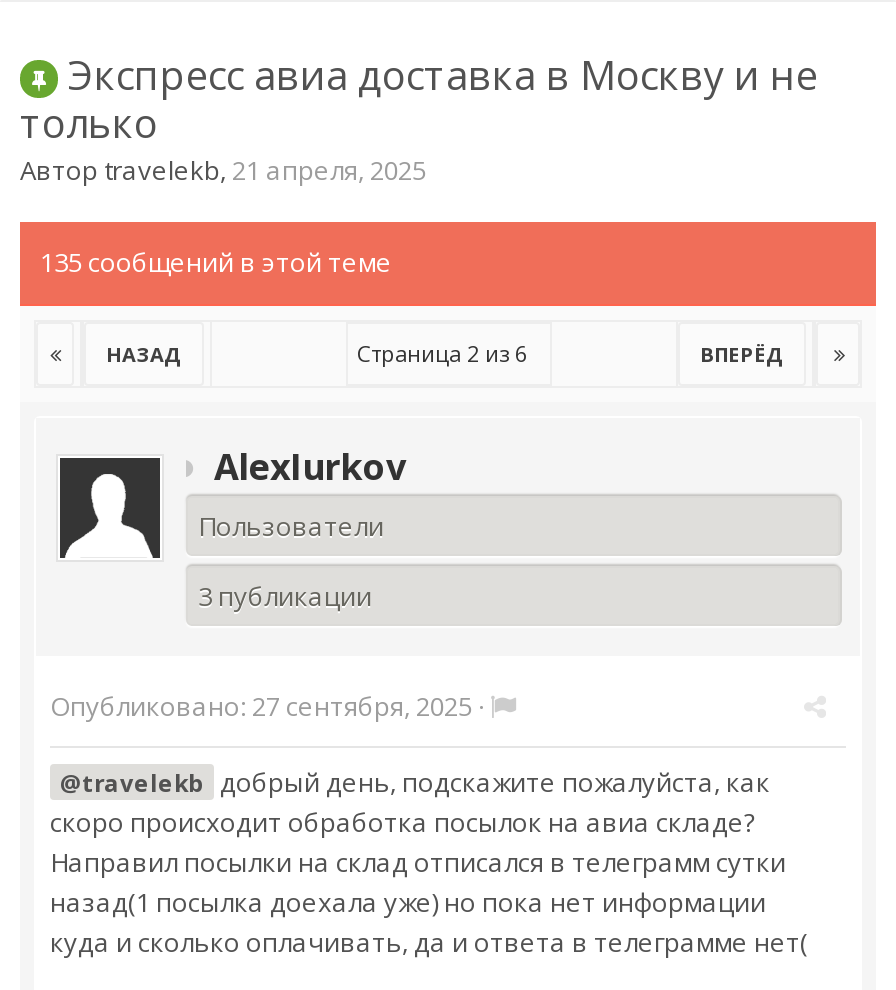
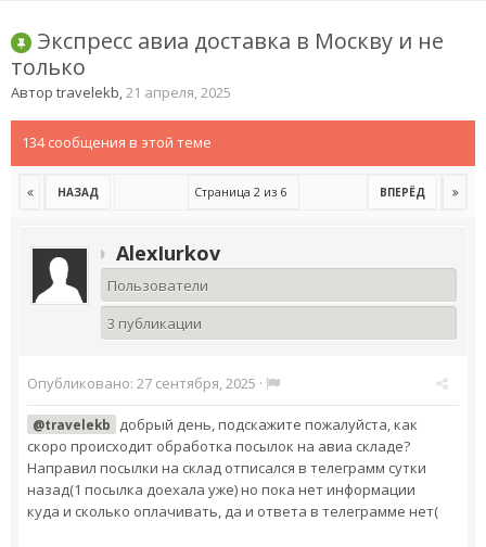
- 135 сообщений в этой теме
+ 134 сообщения в этой теме
